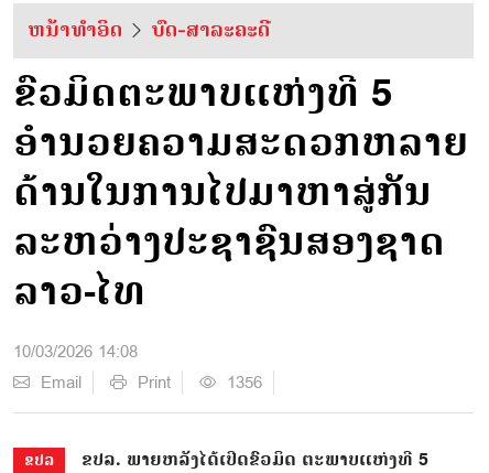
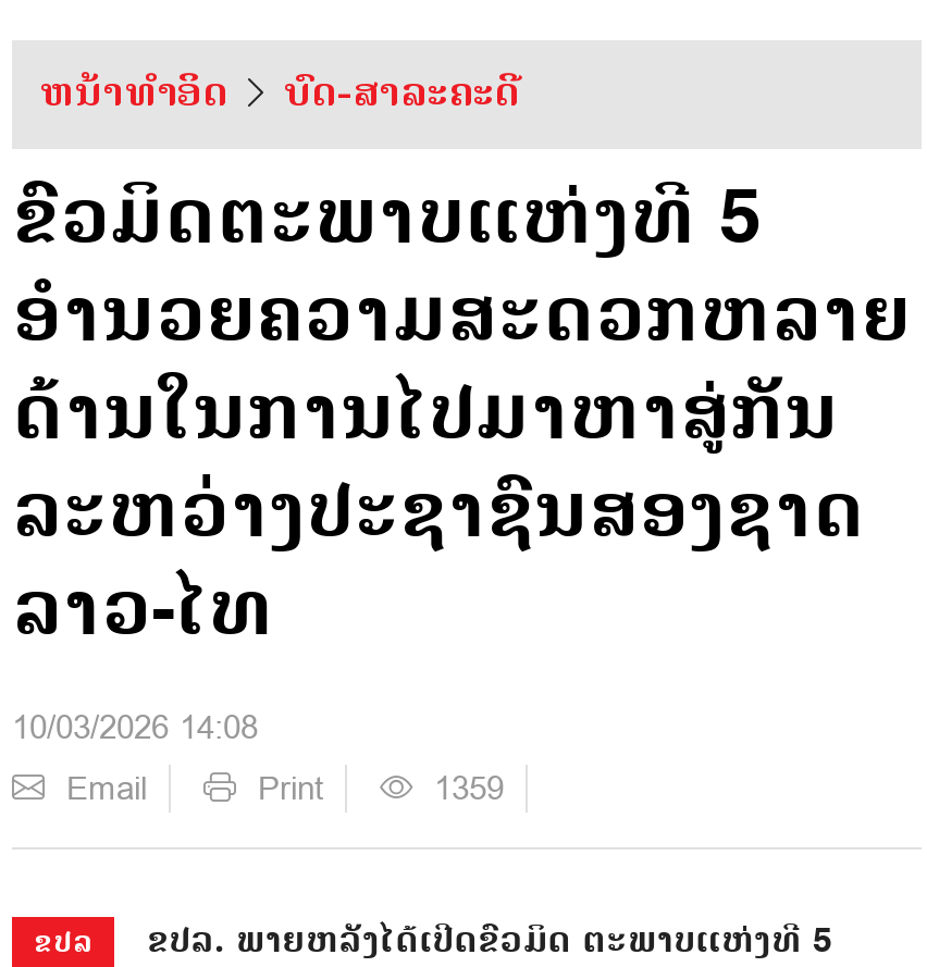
- 1356
+ 1359
